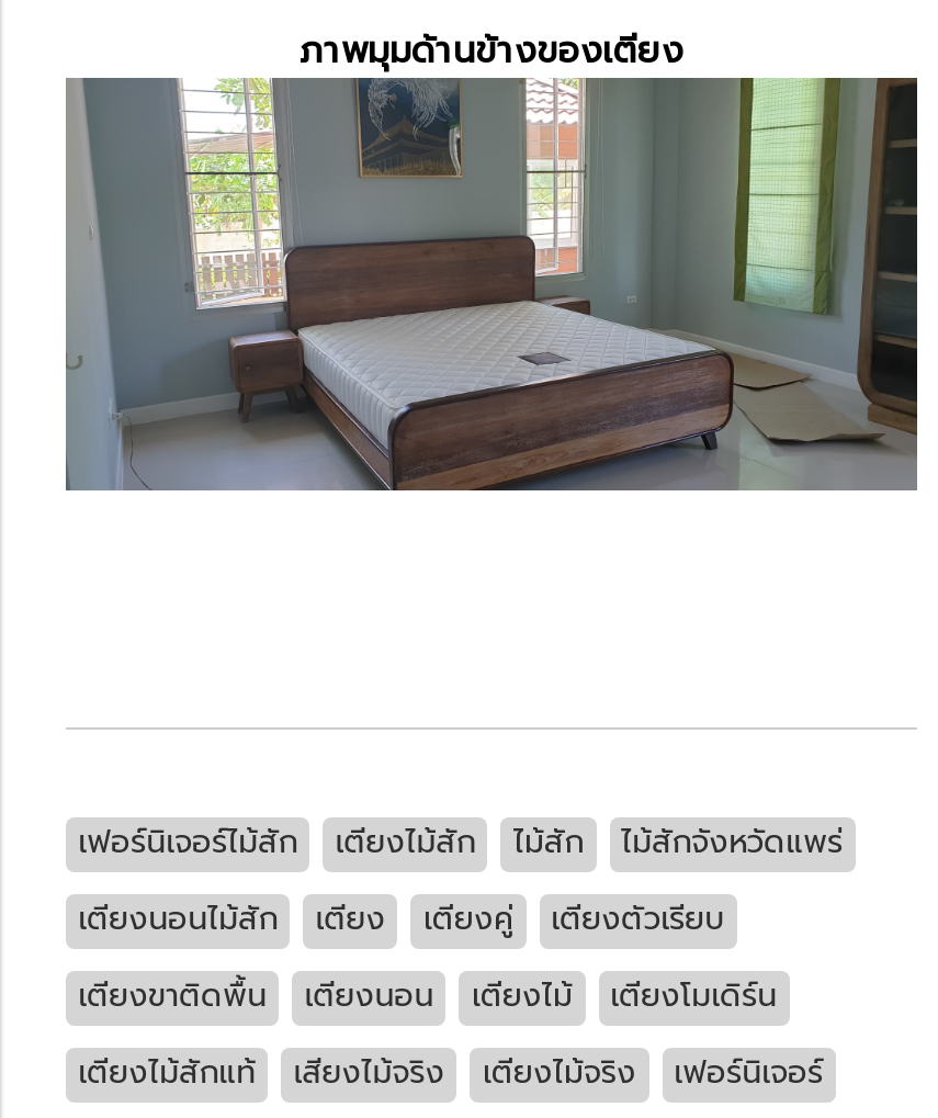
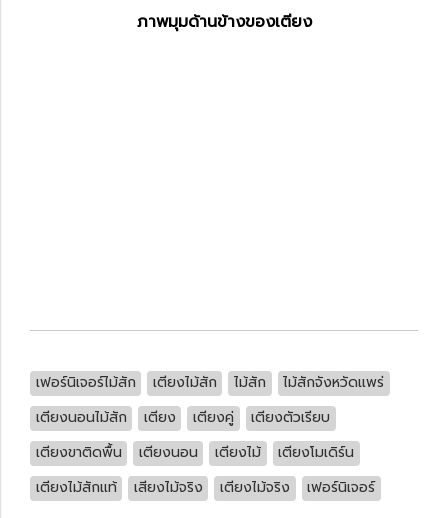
- [image]
